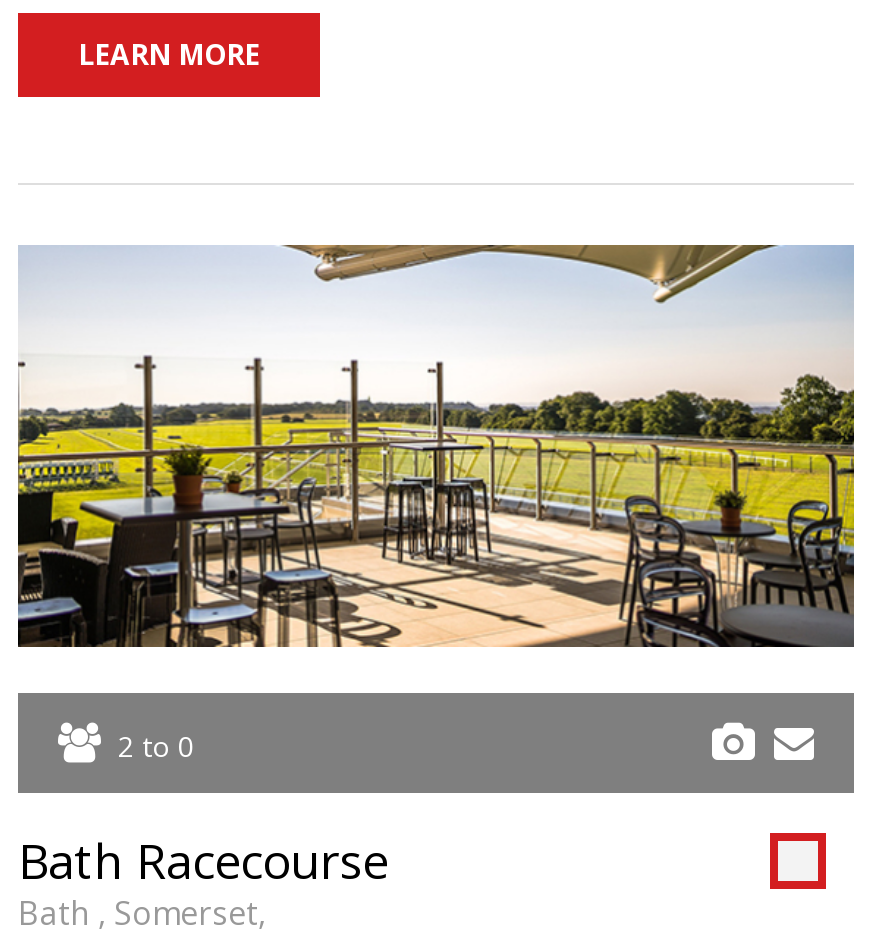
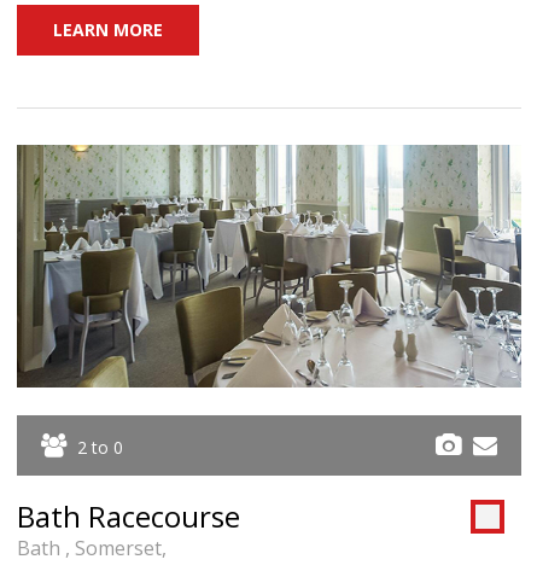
- [image]
+ [image]
